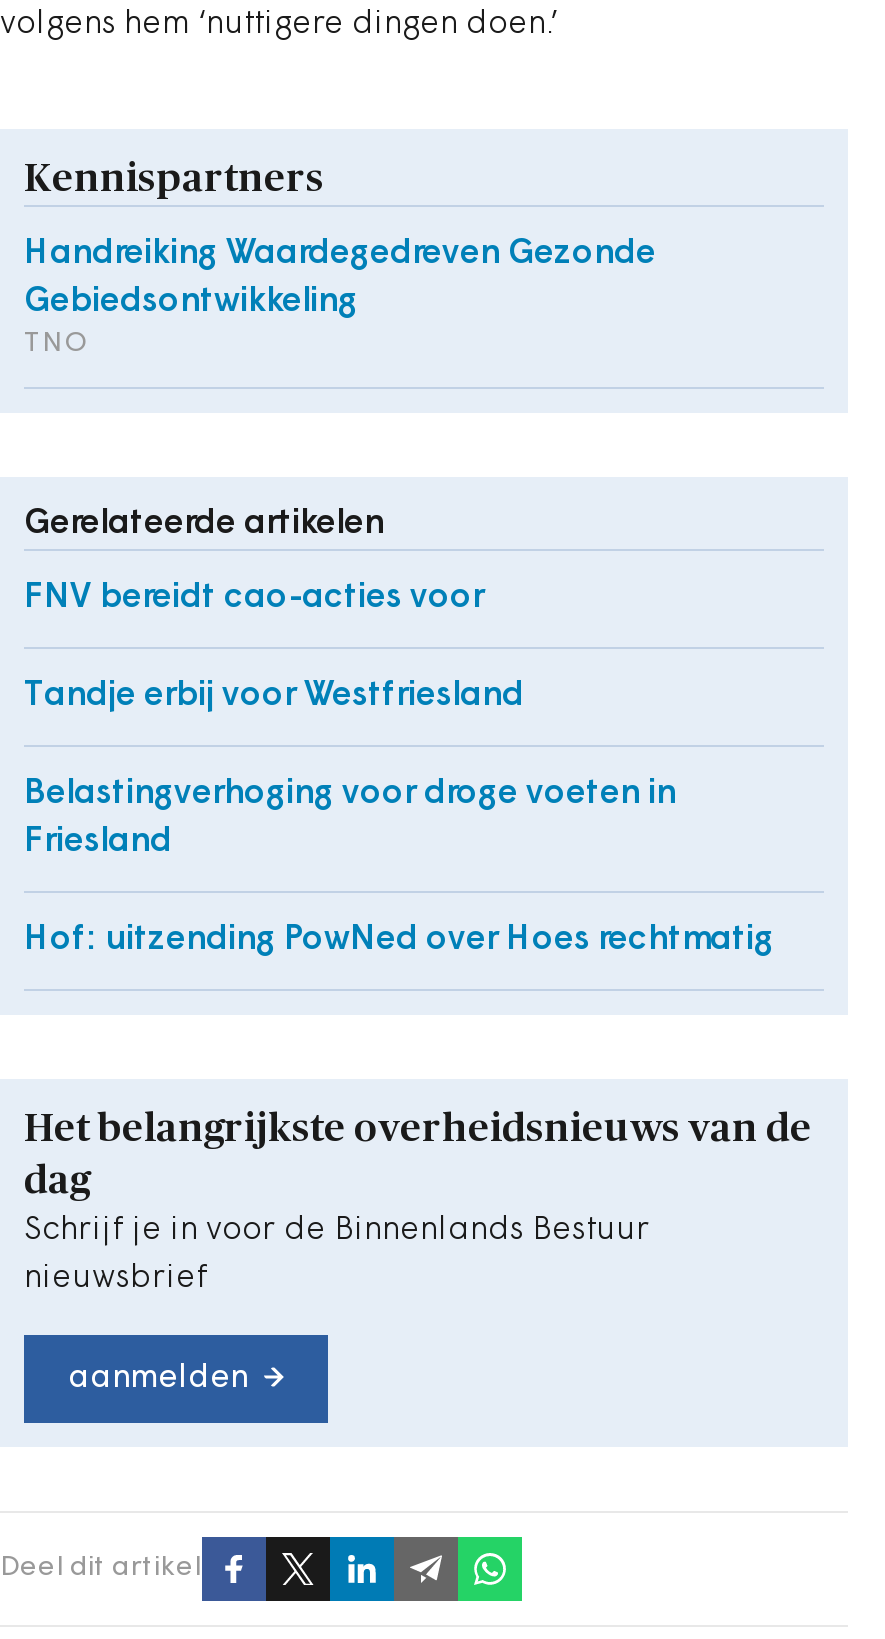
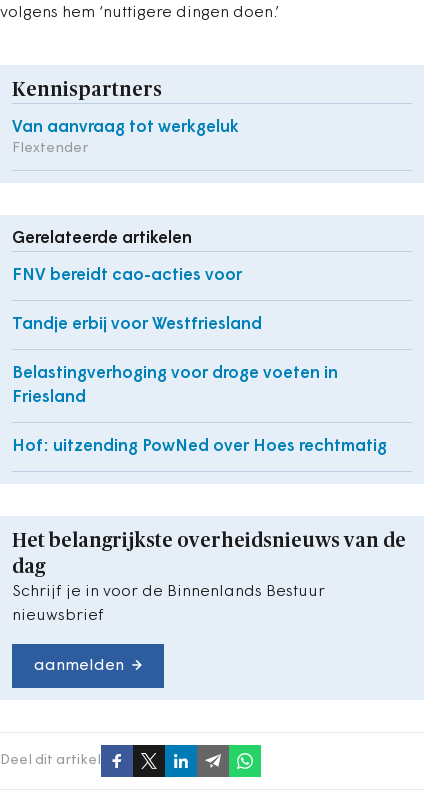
- Handreiking Waardegedreven Gezonde
- Gebiedsontwikkeling
- TNO
+ Van aanvraag tot werkgeluk
+ Flextender
